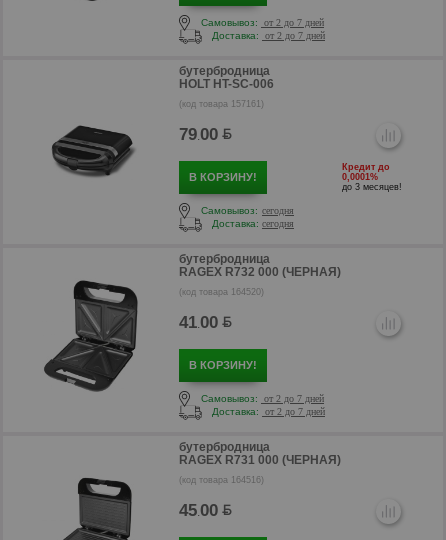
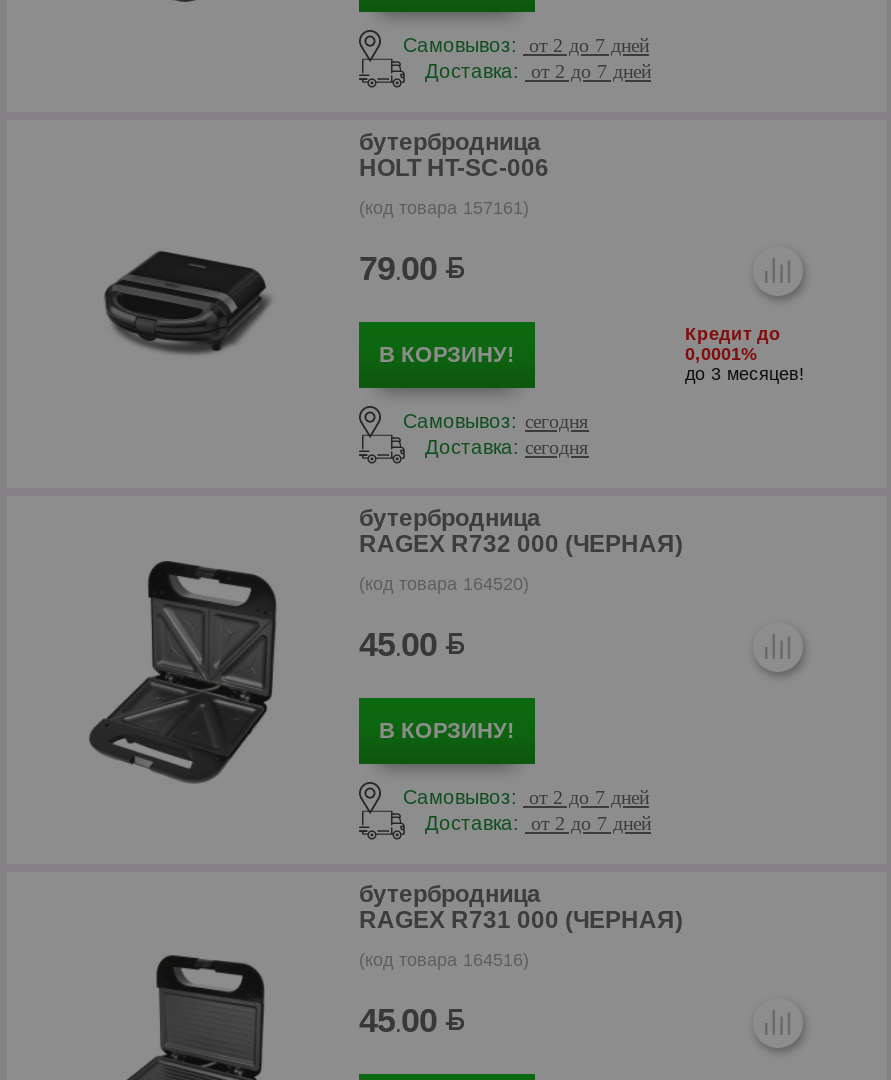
- 41.00
+ 45.00
